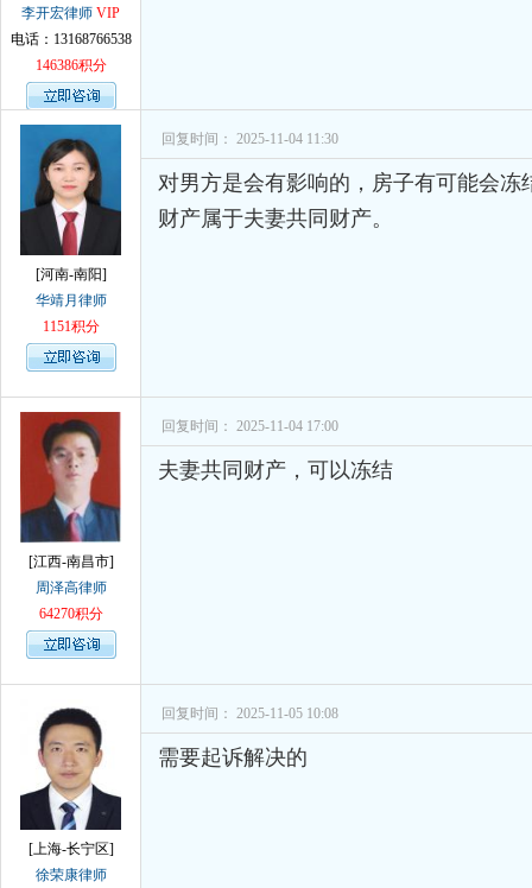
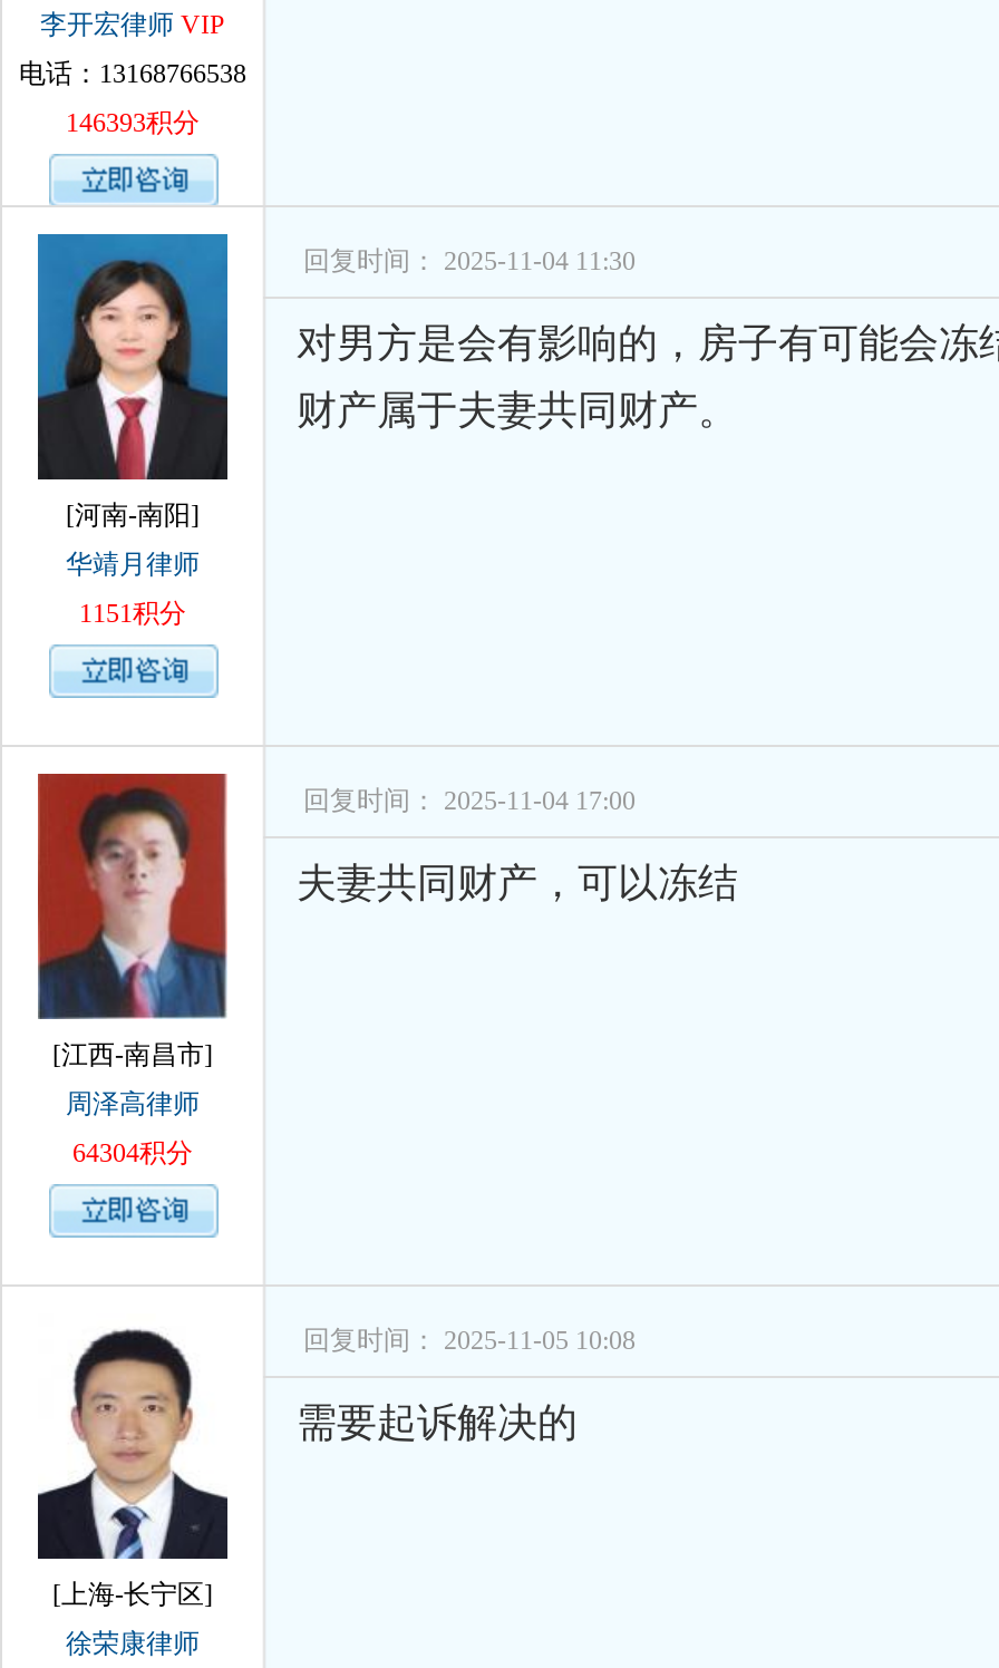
- 146386积分
+ 146393积分

- 64270积分
+ 64304积分
